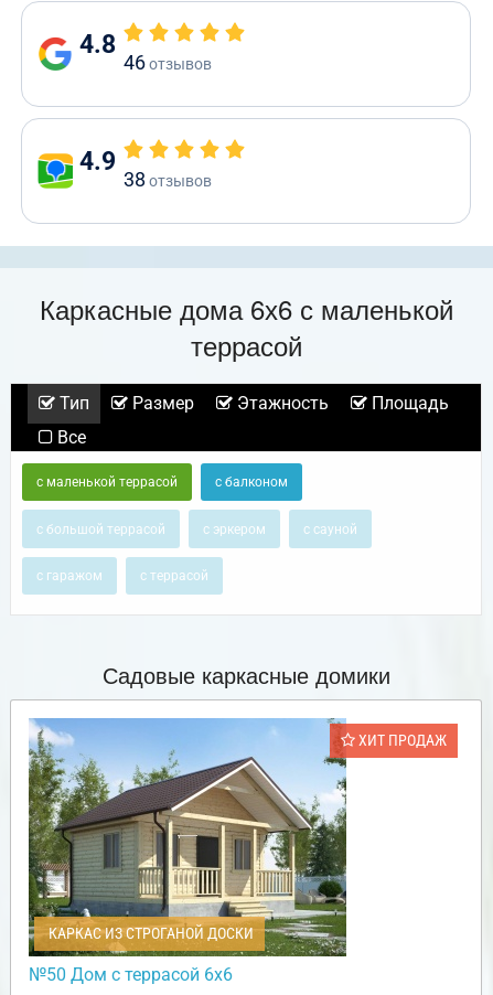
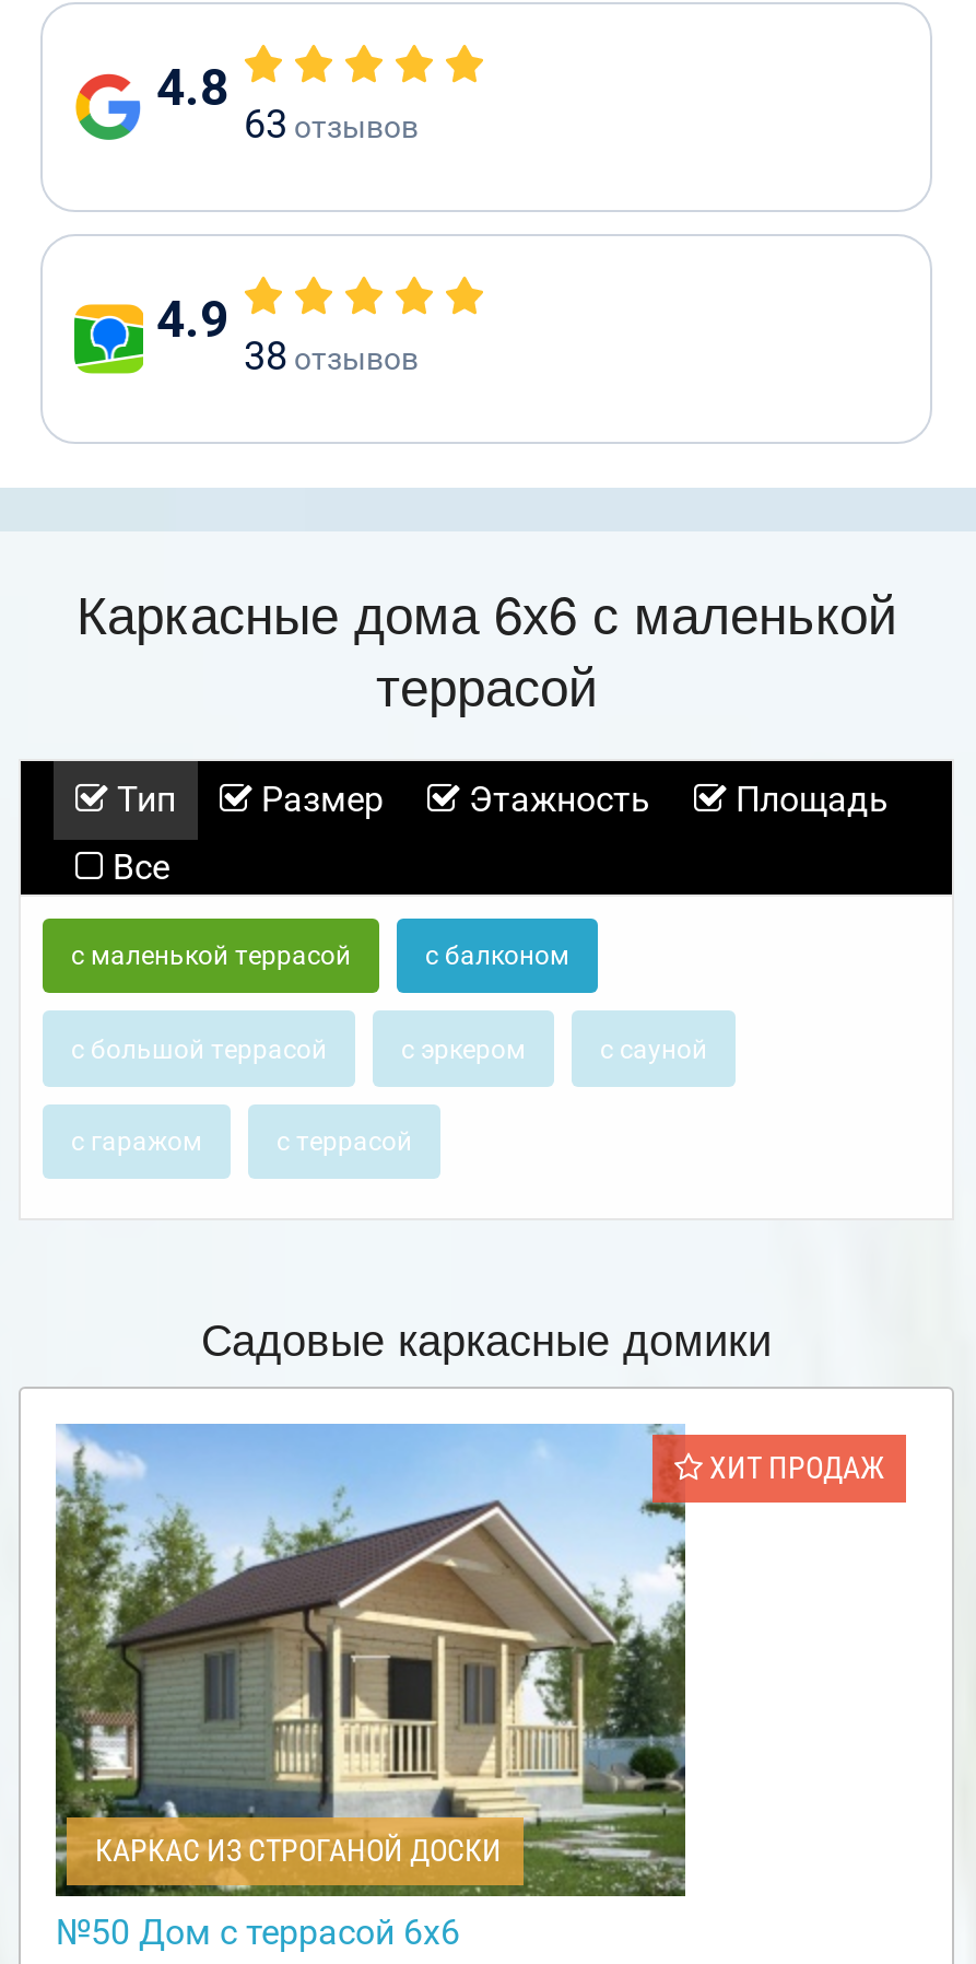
- 46 отзывов
+ 63 отзывов
